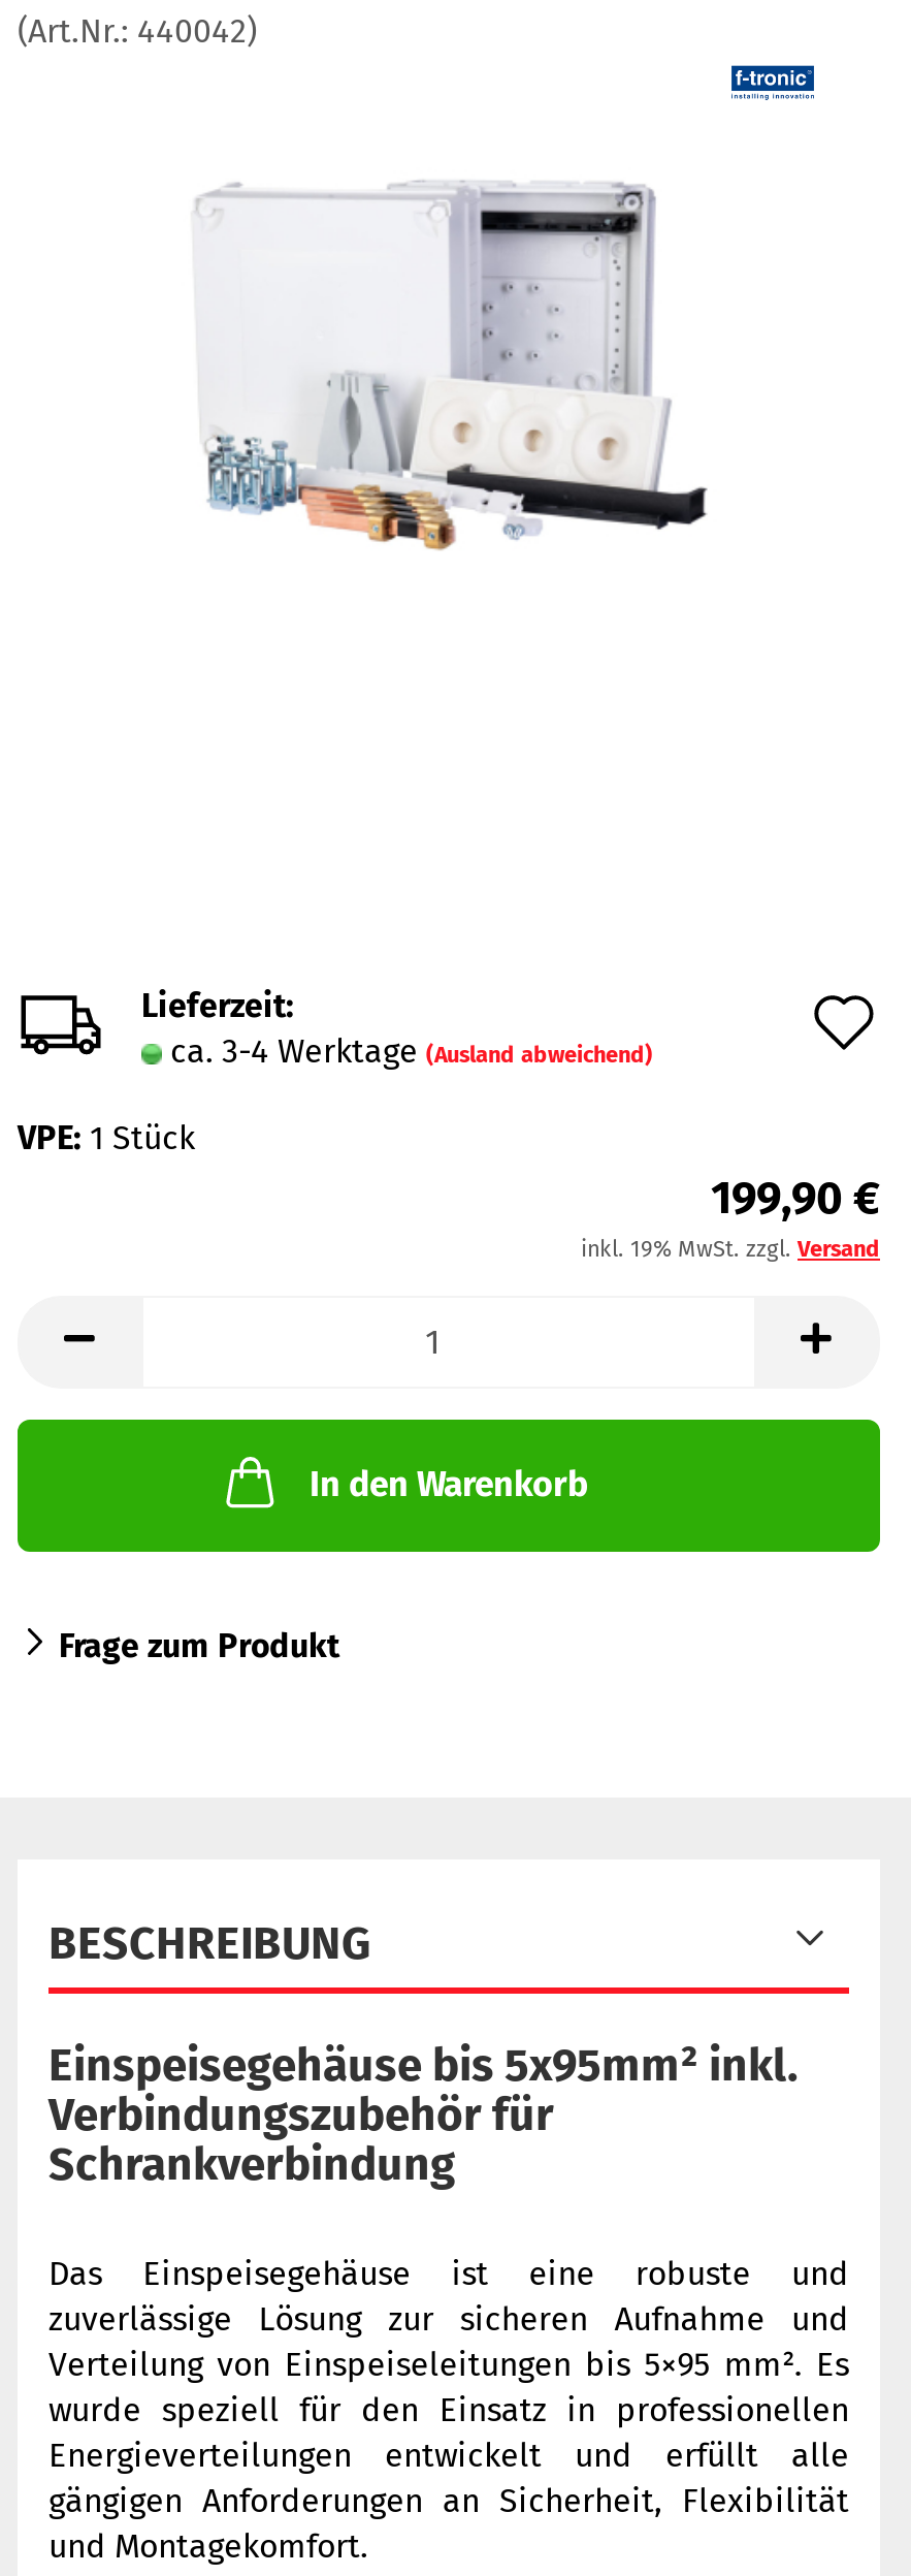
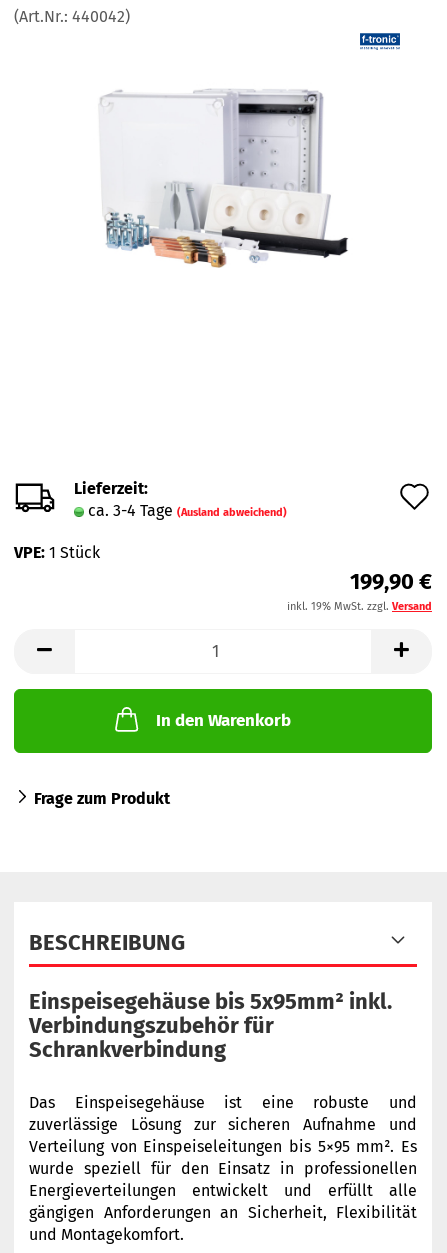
- ca. 3-4 Werktage (Ausland abweichend)
+ ca. 3-4 Tage (Ausland abweichend)
